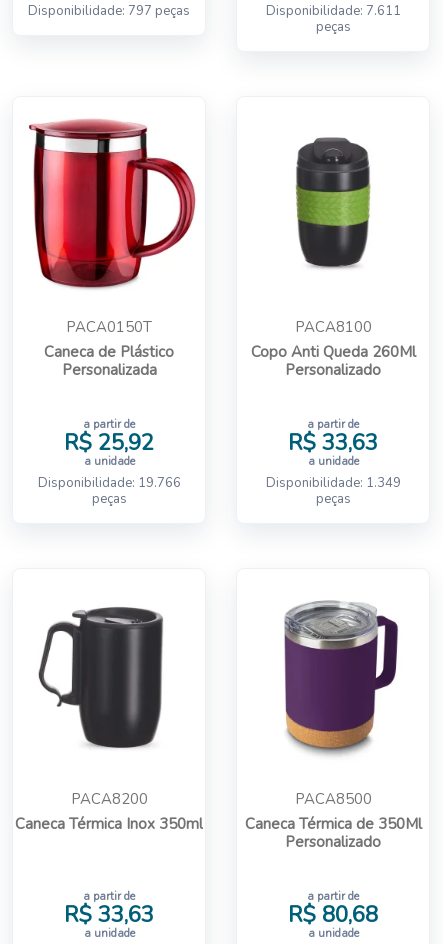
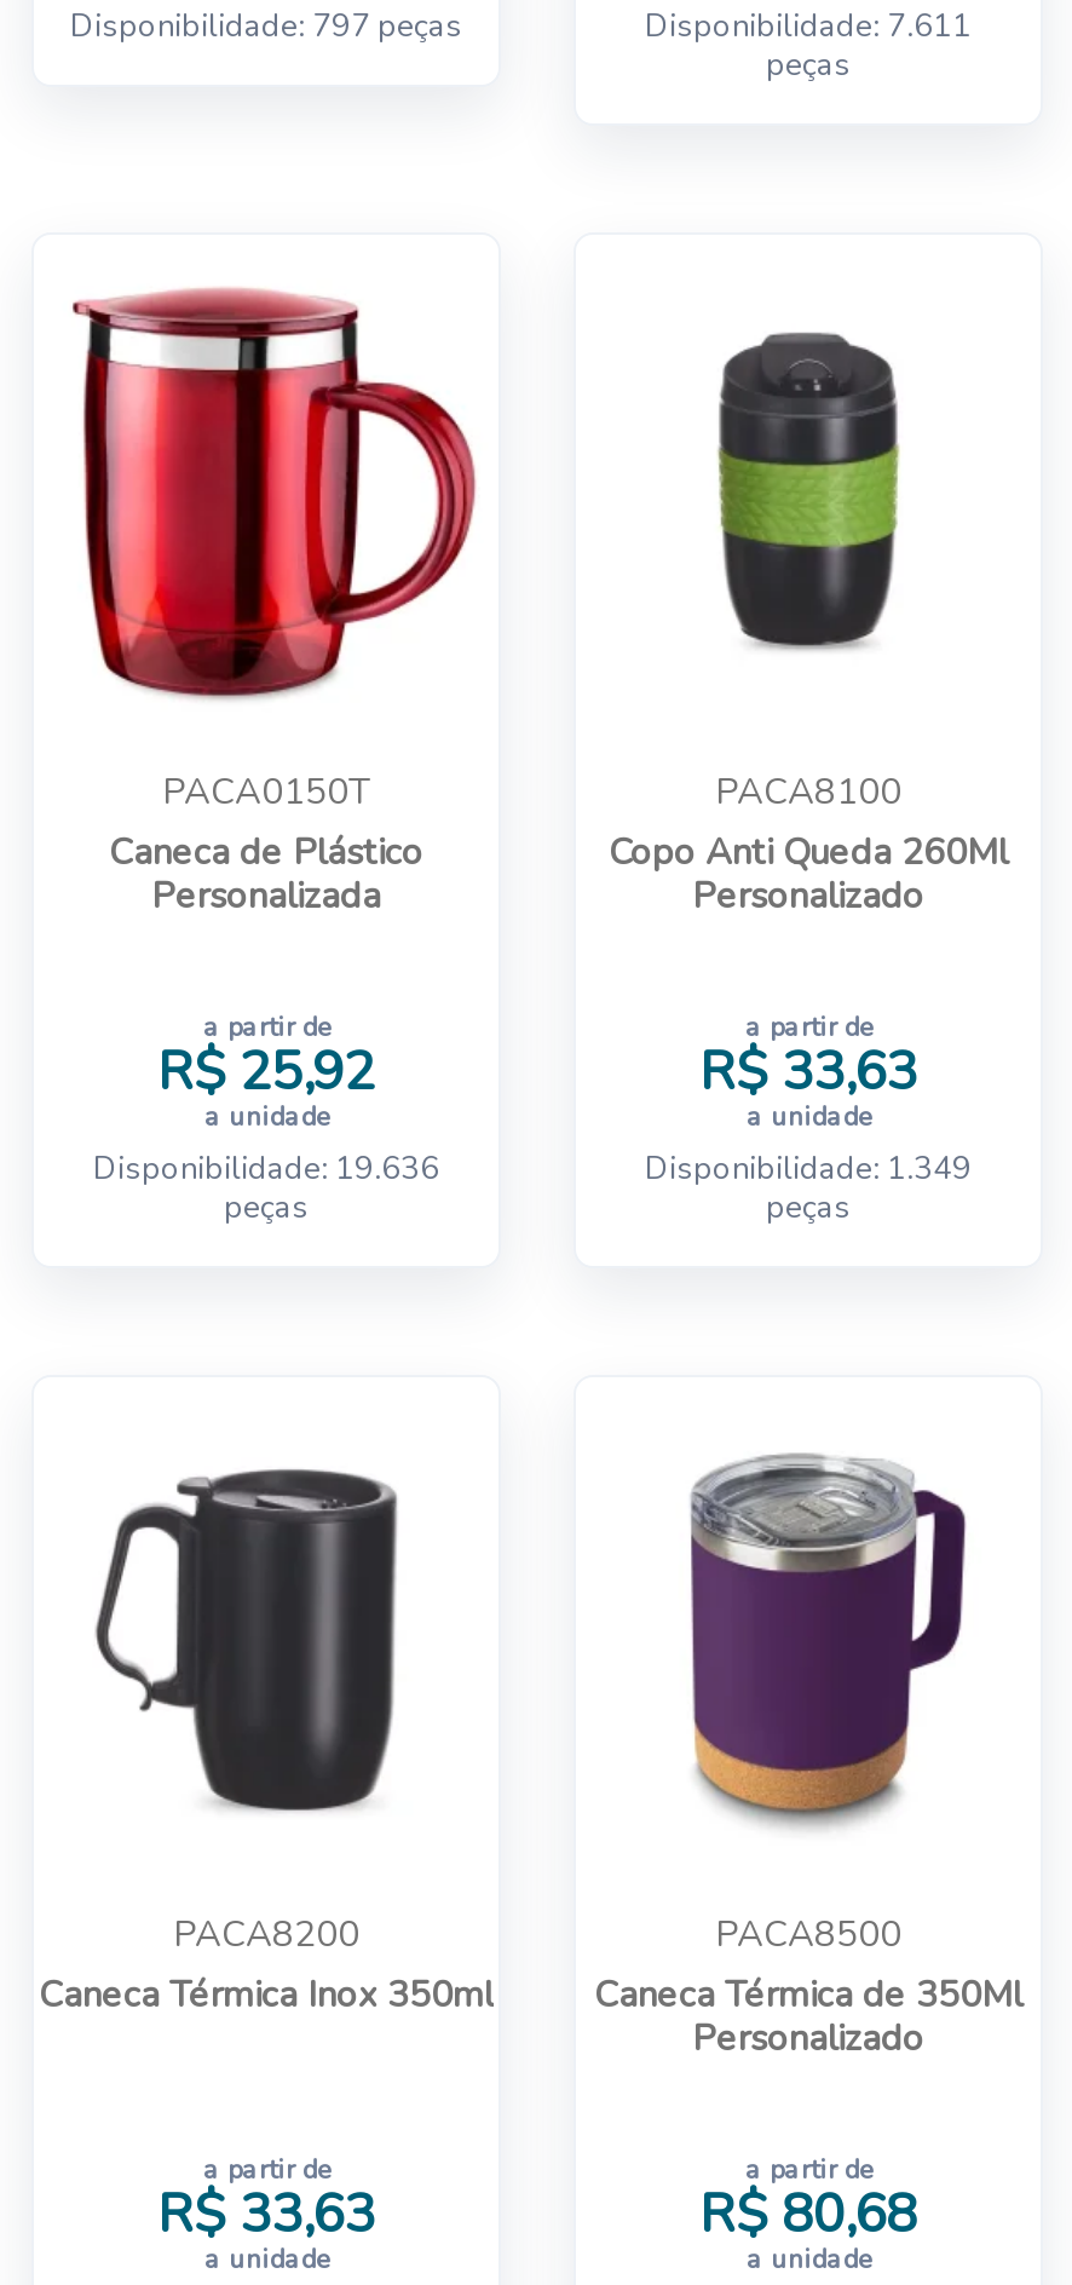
- Disponibilidade: 19.766
+ Disponibilidade: 19.636
